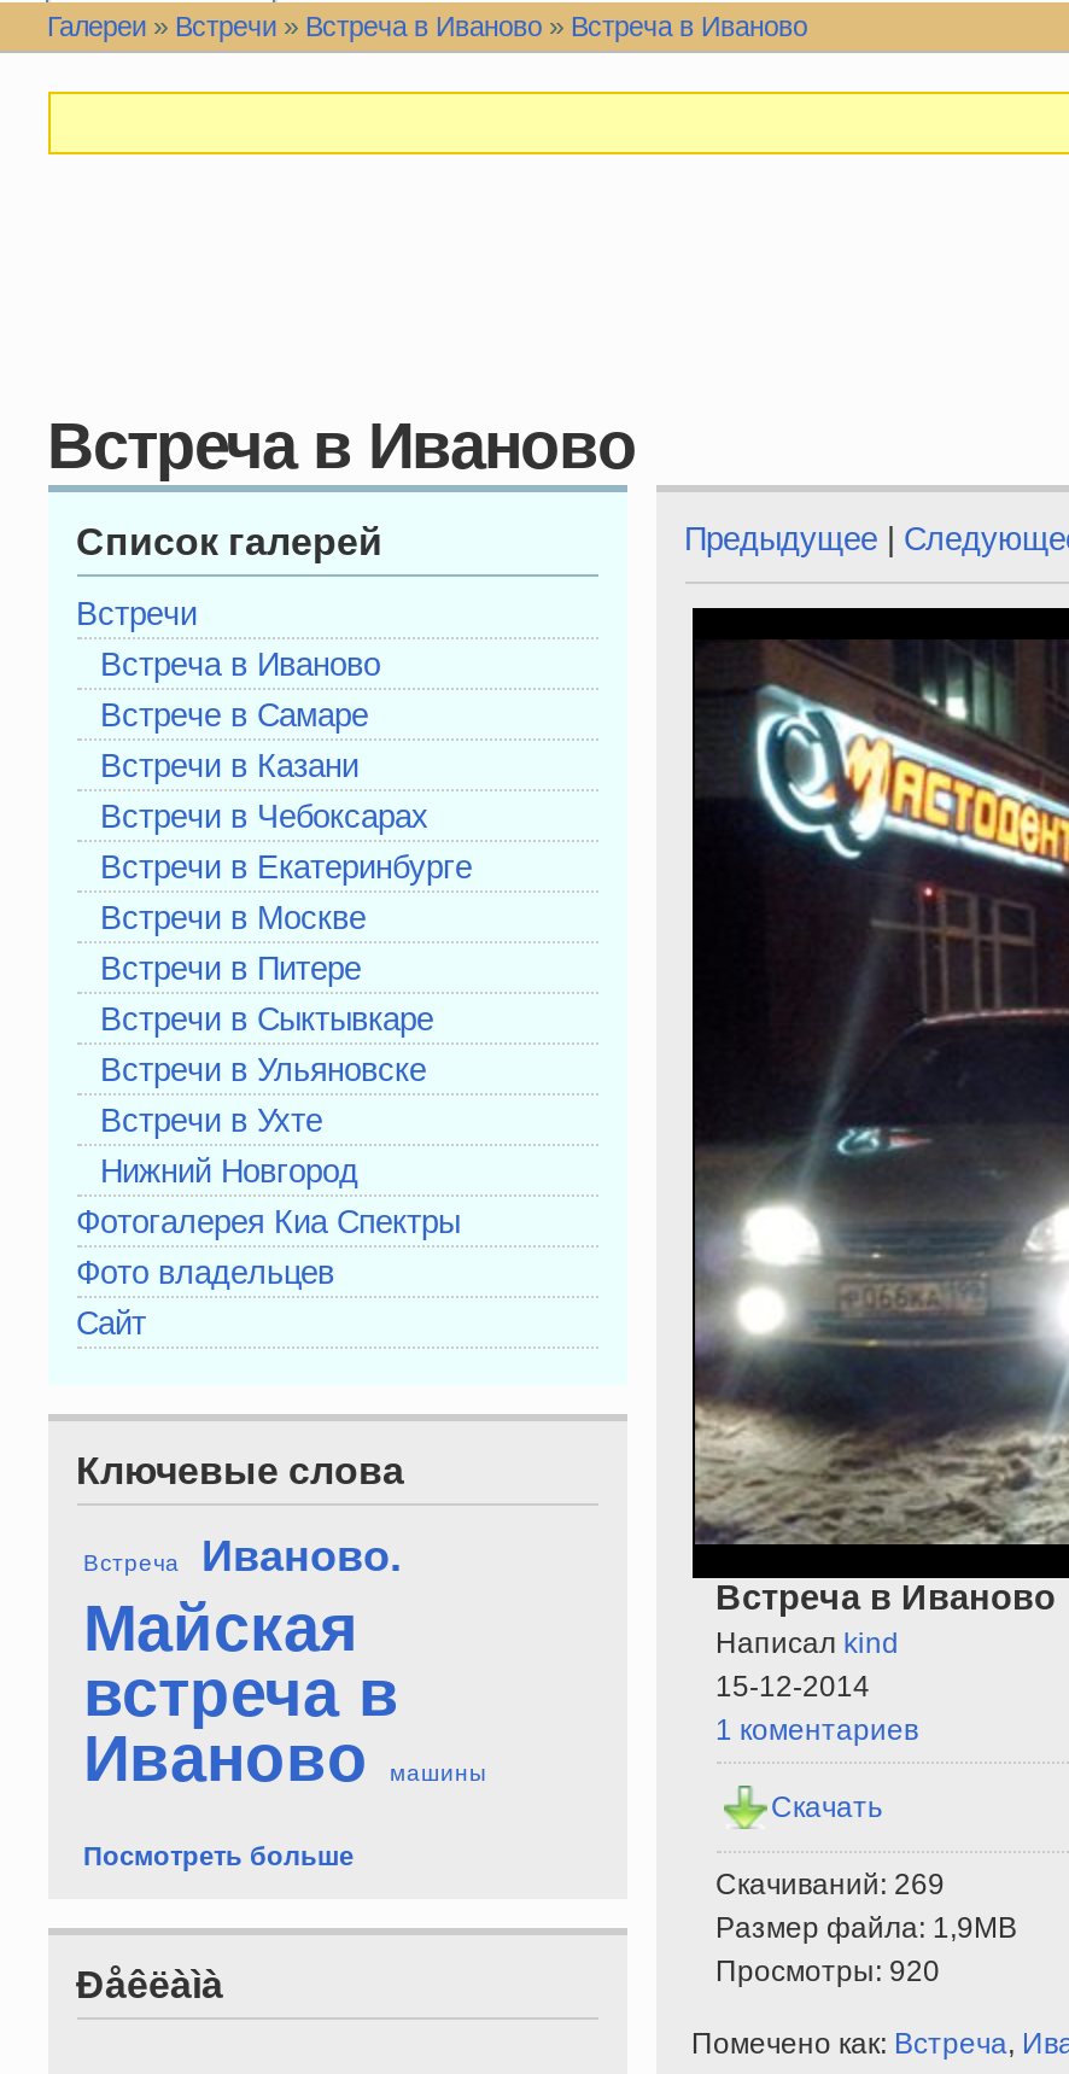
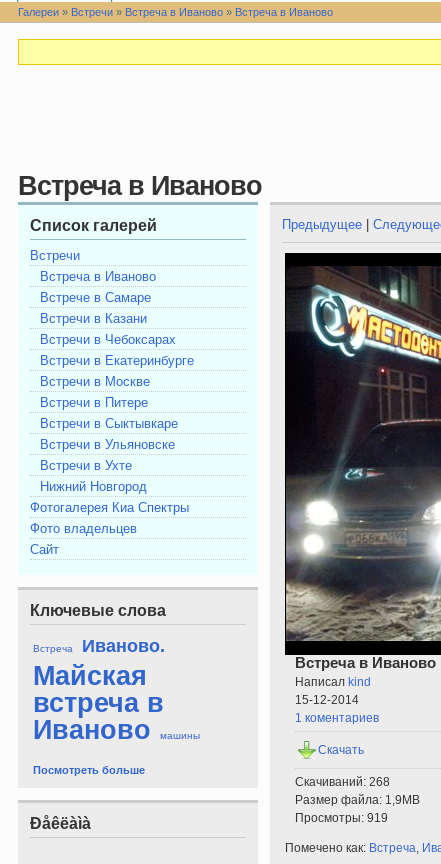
- Скачиваний: 269
+ Скачиваний: 268

- Просмотры: 920
+ Просмотры: 919
